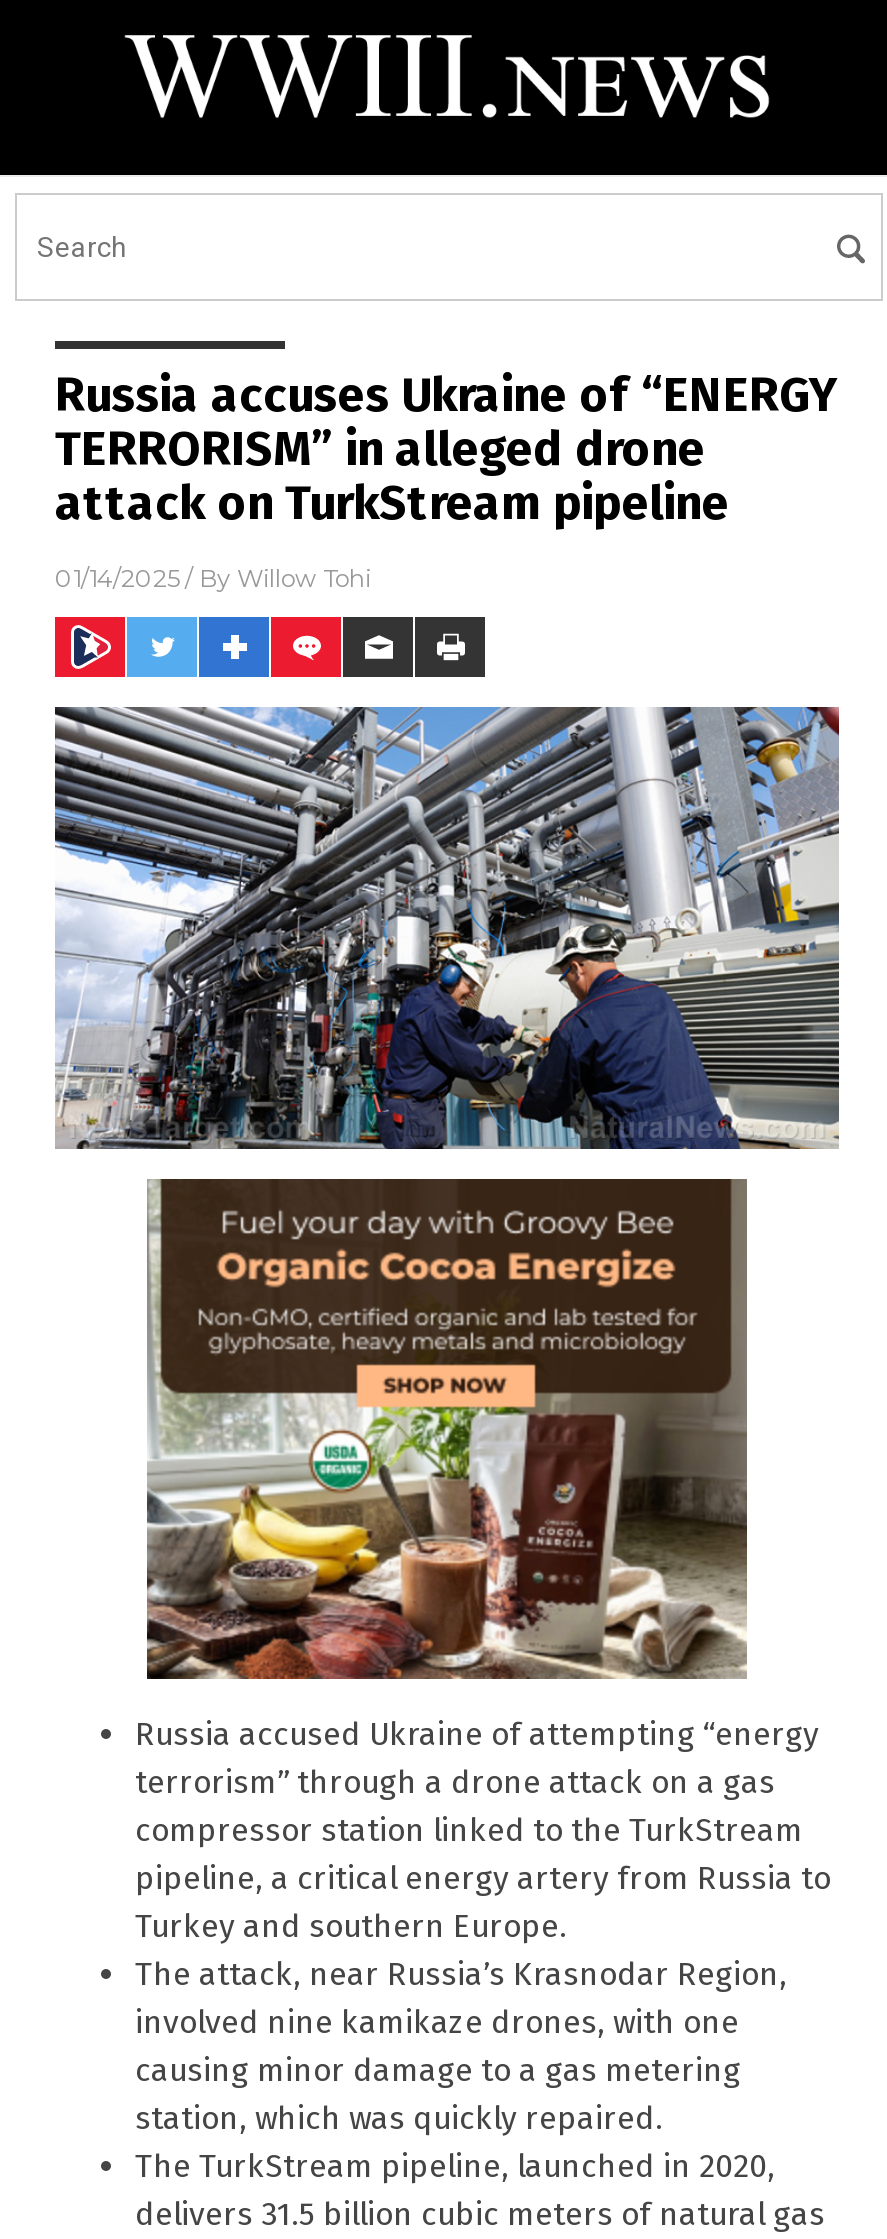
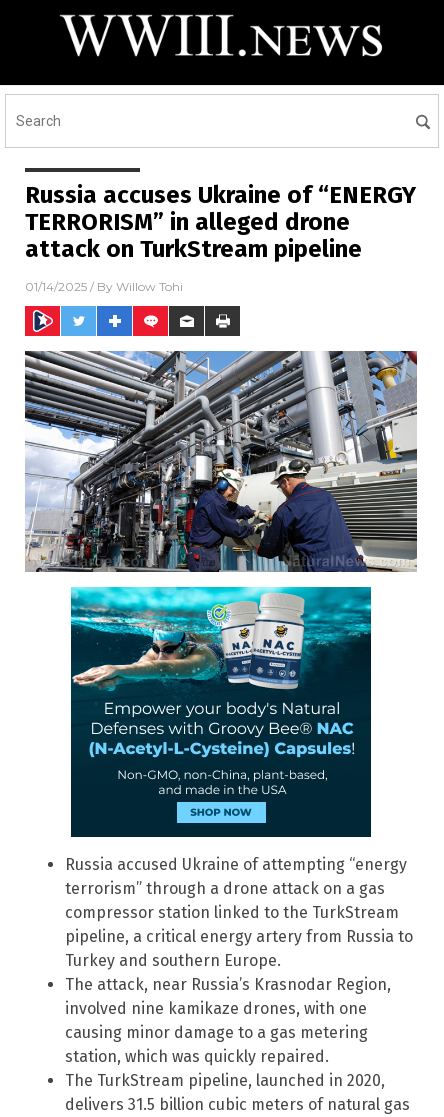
- [image]
+ [image]
